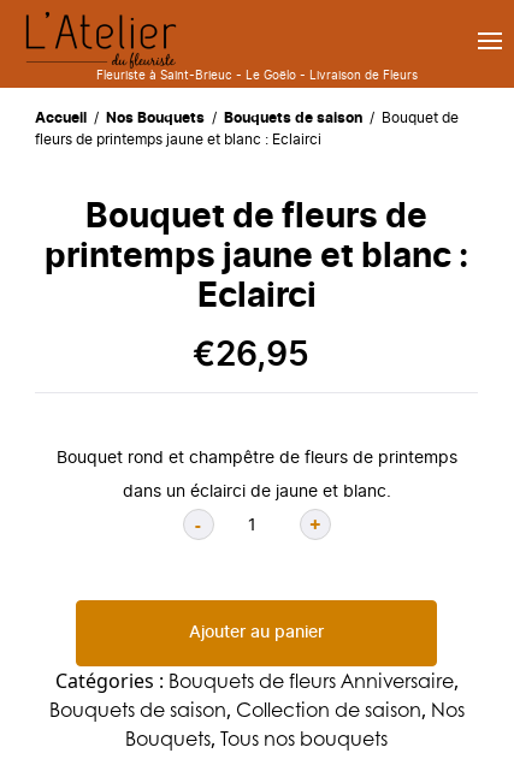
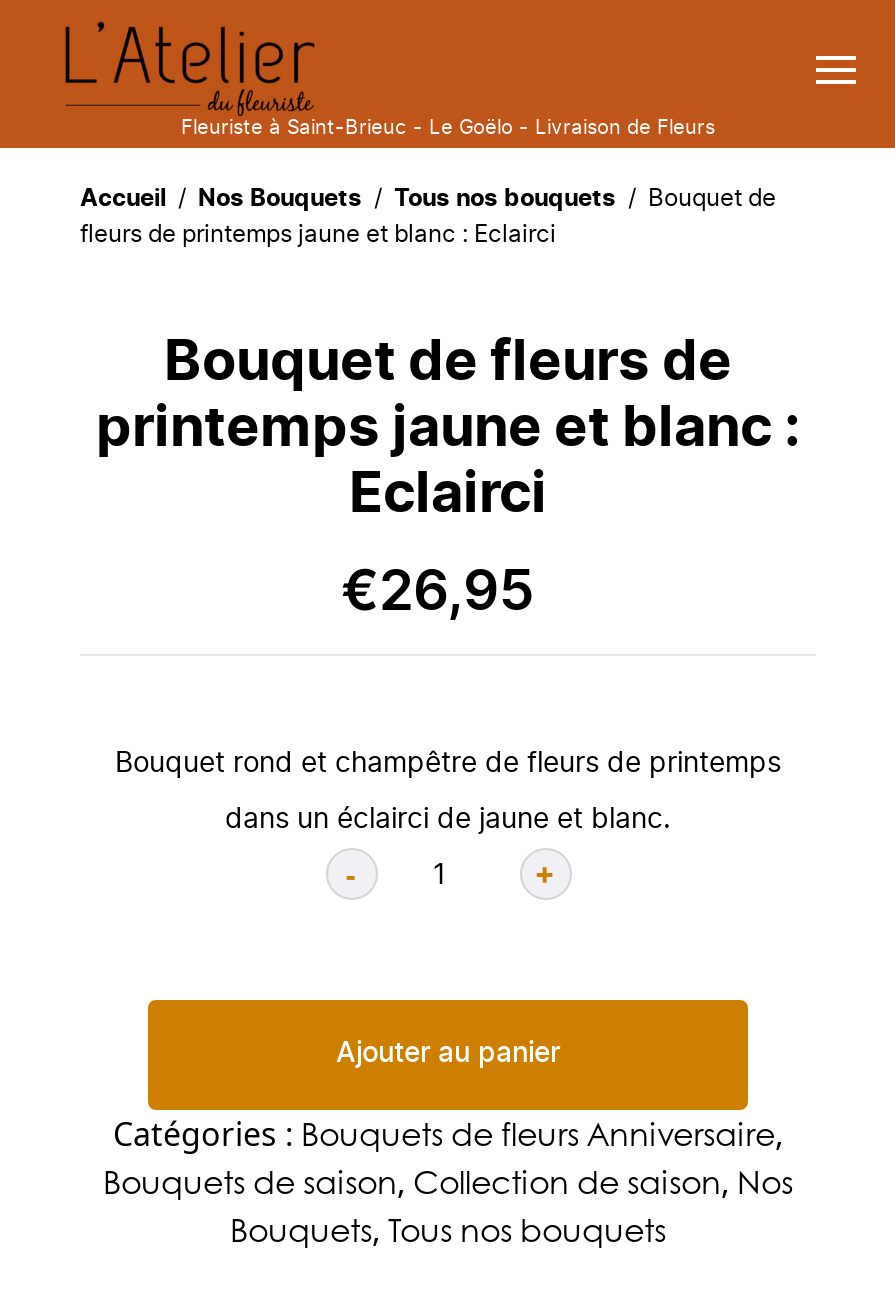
- Accueil / Nos Bouquets / Bouquets de saison / Bouquet de
+ Accueil / Nos Bouquets / Tous nos bouquets / Bouquet de
